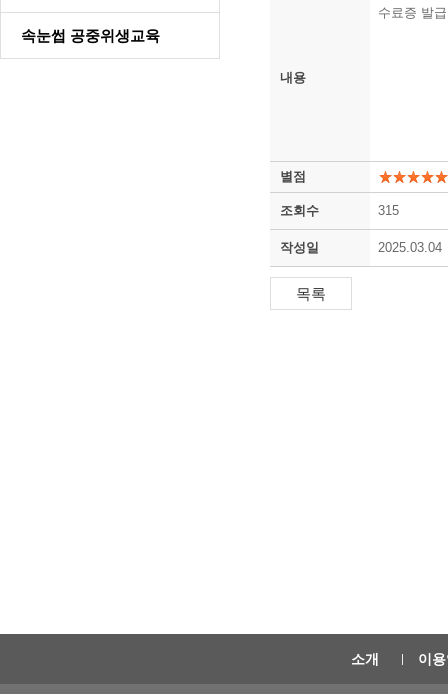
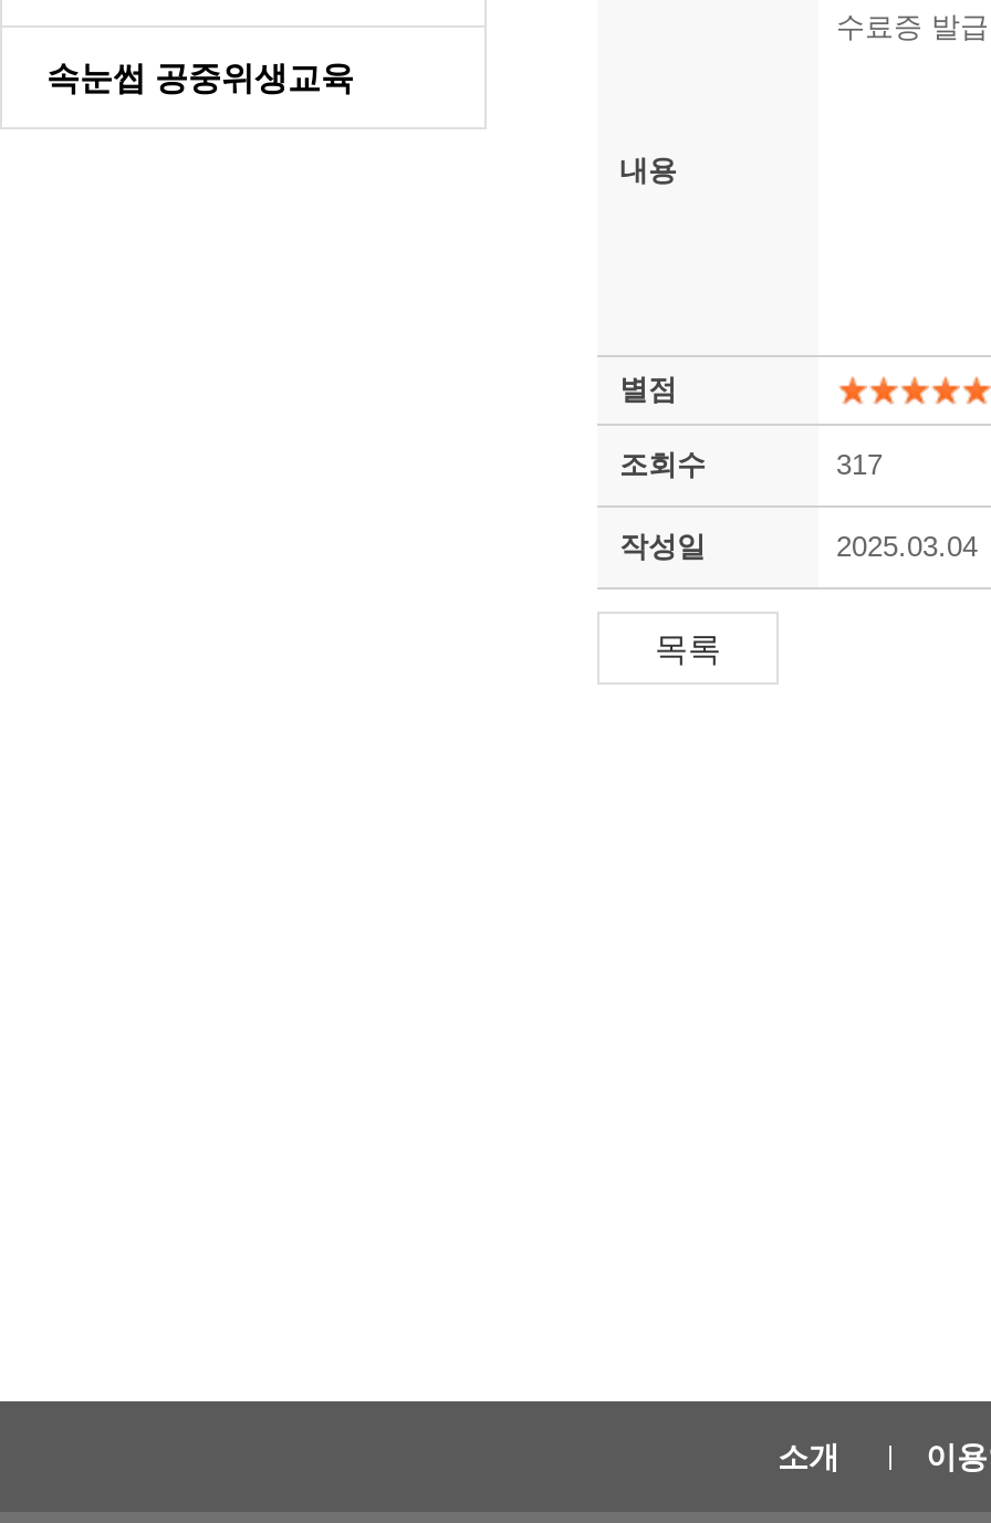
- 315
+ 317
